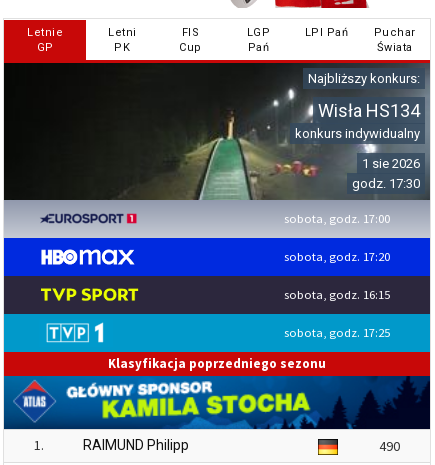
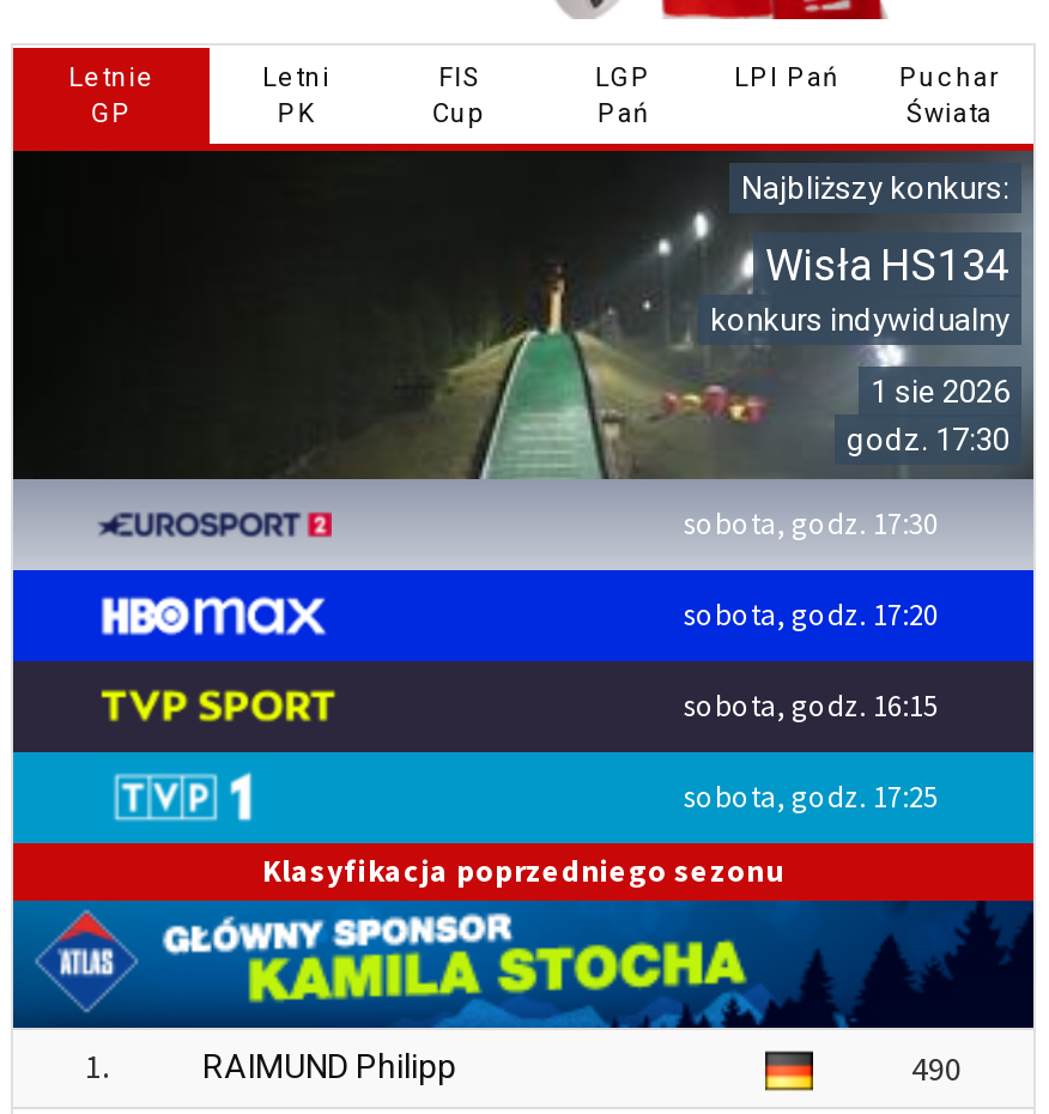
- sobota, godz. 17:00
+ sobota, godz. 17:30
